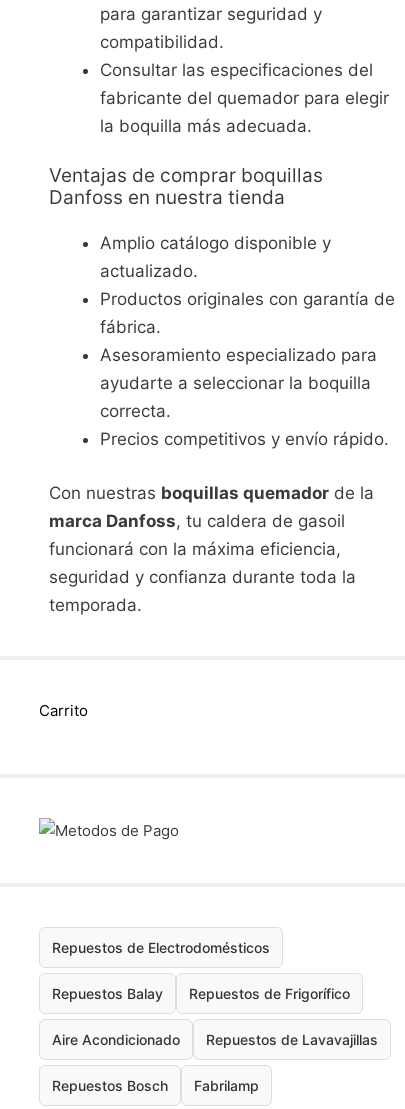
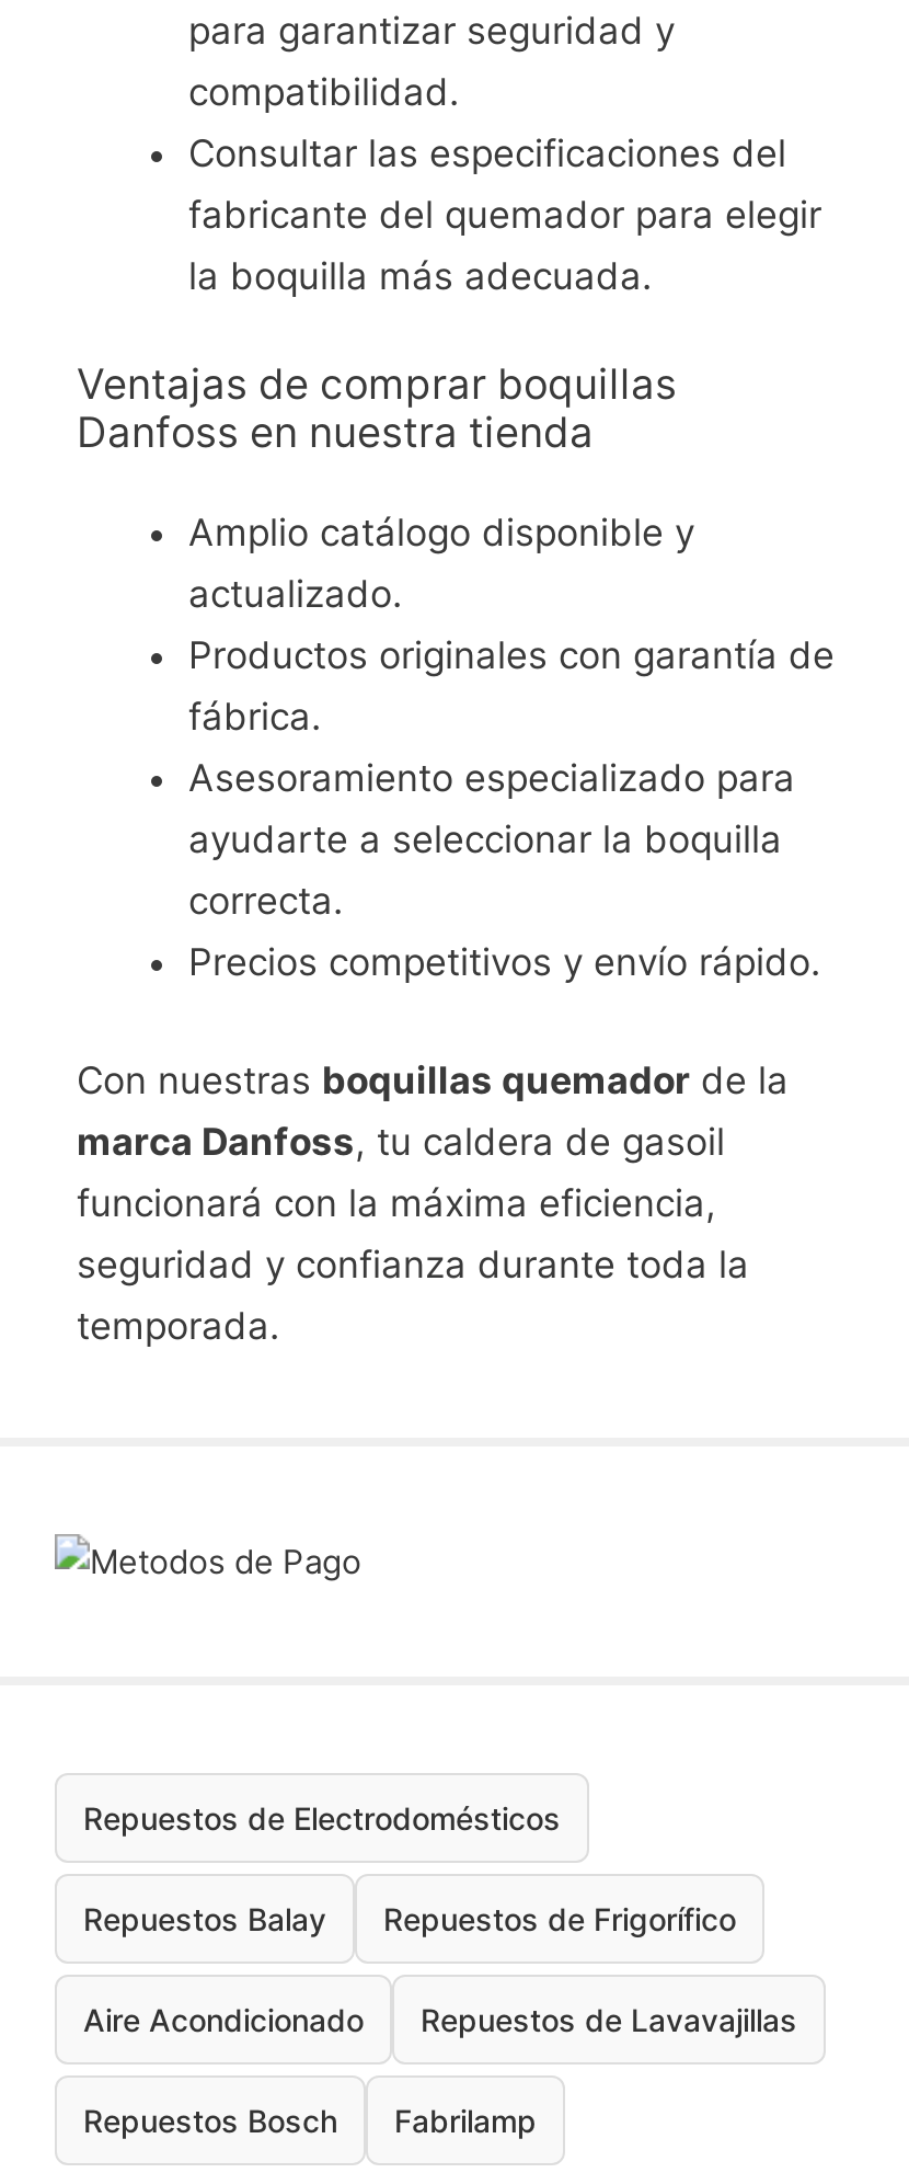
- Carrito
